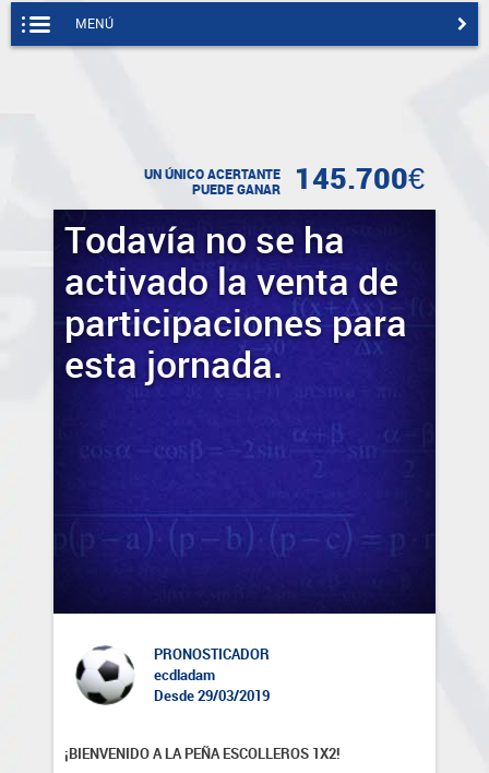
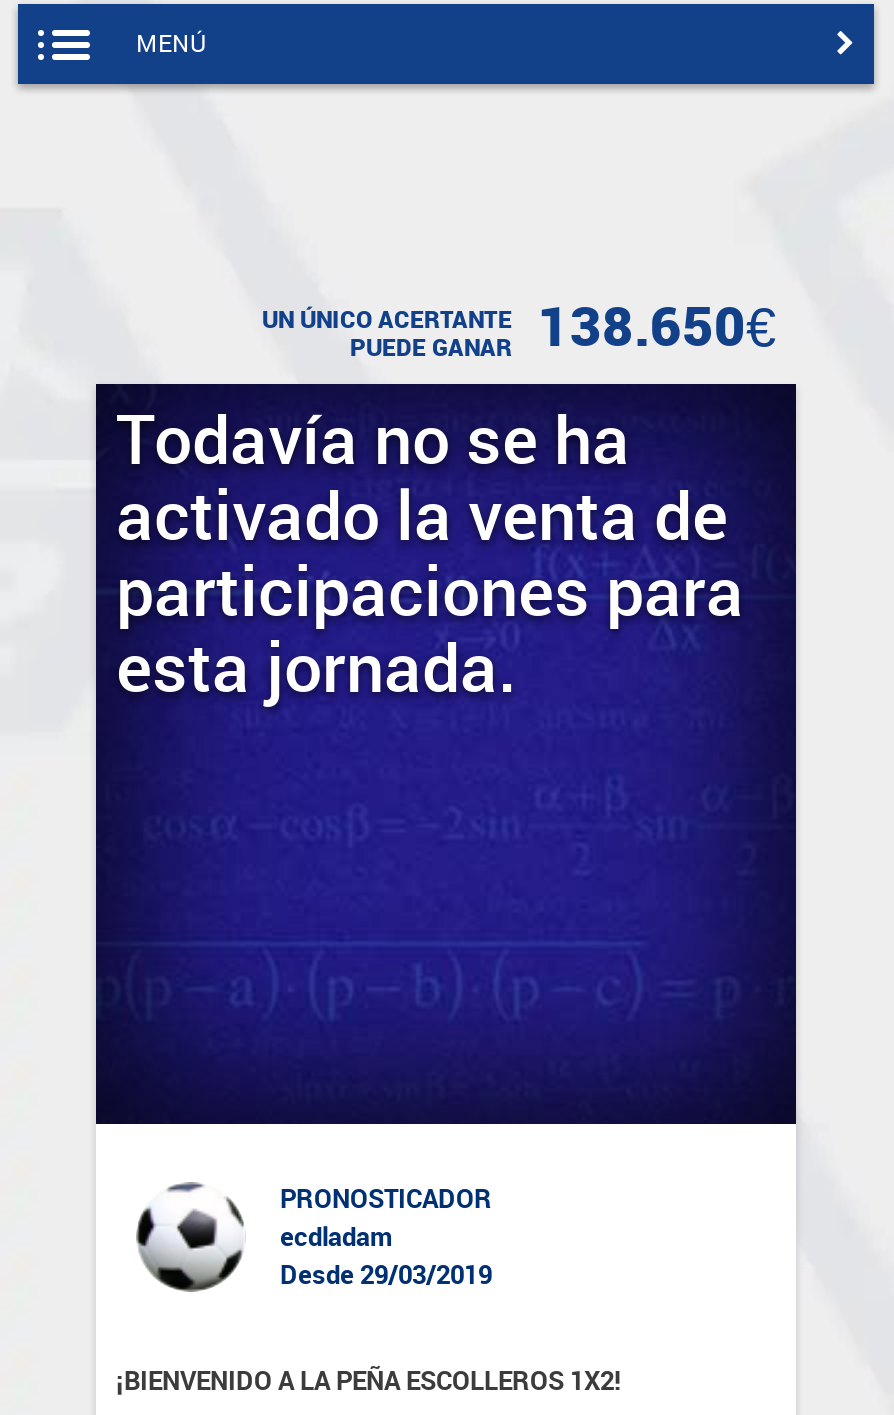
- UN ÚNICO ACERTANTE PUEDE GANAR 145.700€
+ UN ÚNICO ACERTANTE PUEDE GANAR 138.650€
